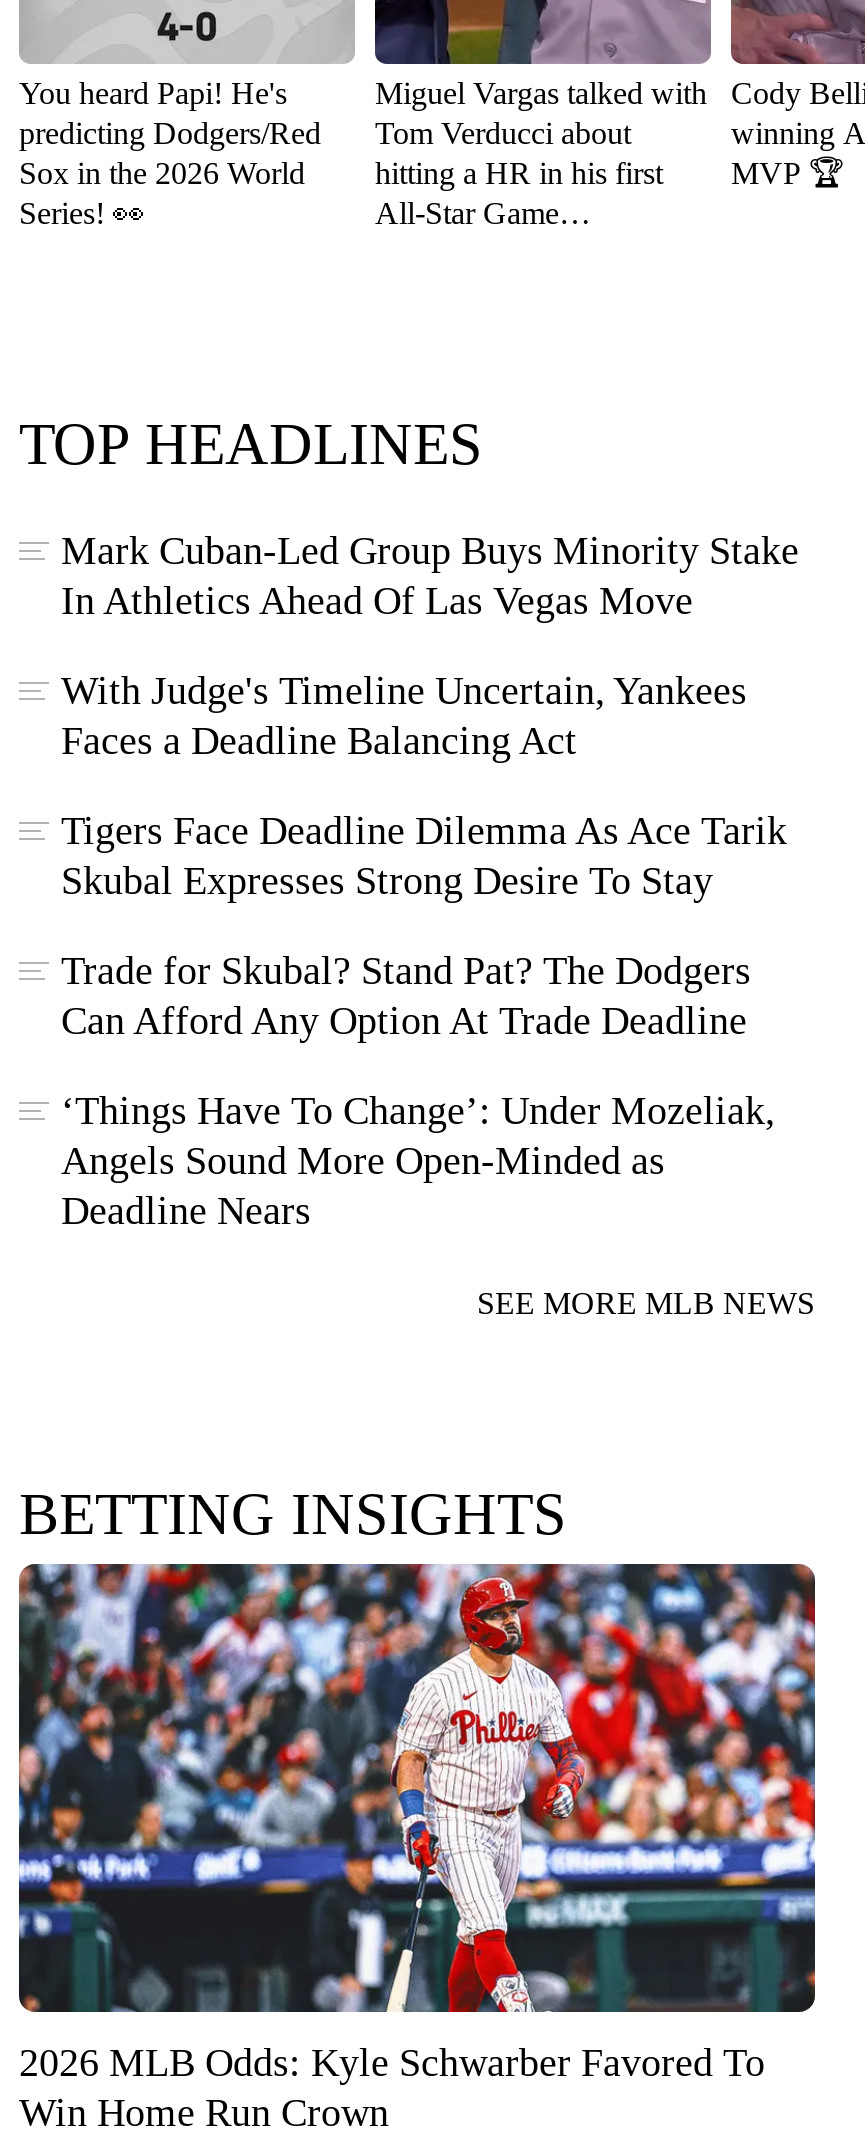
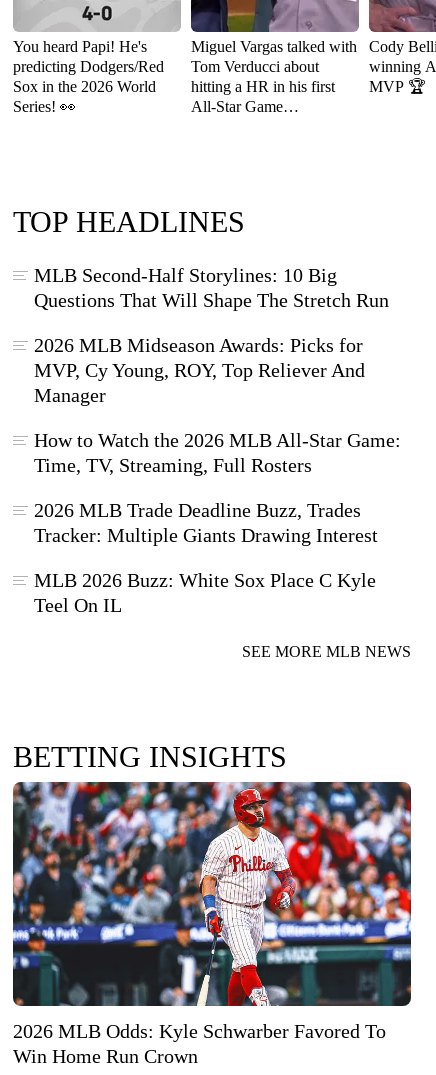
- Mark Cuban-Led Group Buys Minority Stake
- In Athletics Ahead Of Las Vegas Move
+ MLB Second-Half Storylines: 10 Big
+ Questions That Will Shape The Stretch Run

- With Judge's Timeline Uncertain, Yankees
- Faces a Deadline Balancing Act
+ 2026 MLB Midseason Awards: Picks for
+ MVP, Cy Young, ROY, Top Reliever And
+ Manager

- Tigers Face Deadline Dilemma As Ace Tarik
- Skubal Expresses Strong Desire To Stay
+ How to Watch the 2026 MLB All-Star Game:
+ Time, TV, Streaming, Full Rosters

- Trade for Skubal? Stand Pat? The Dodgers
- Can Afford Any Option At Trade Deadline
+ 2026 MLB Trade Deadline Buzz, Trades
+ Tracker: Multiple Giants Drawing Interest

- ‘Things Have To Change’: Under Mozeliak,
- Angels Sound More Open-Minded as
- Deadline Nears
+ MLB 2026 Buzz: White Sox Place C Kyle
+ Teel On IL
